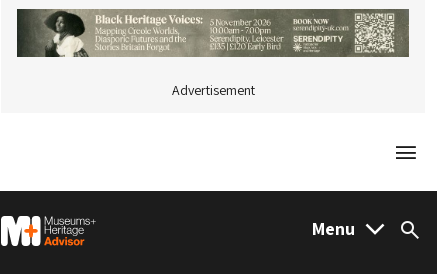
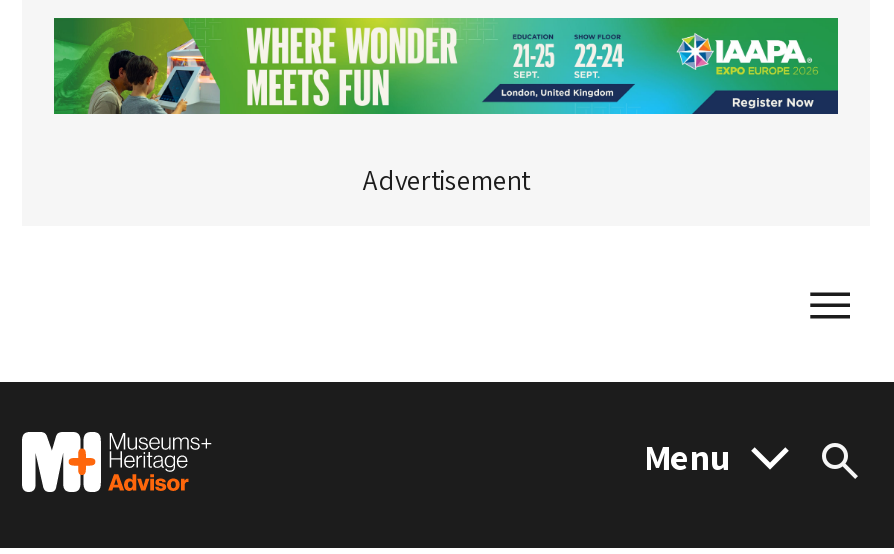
- [image]
+ [image]
